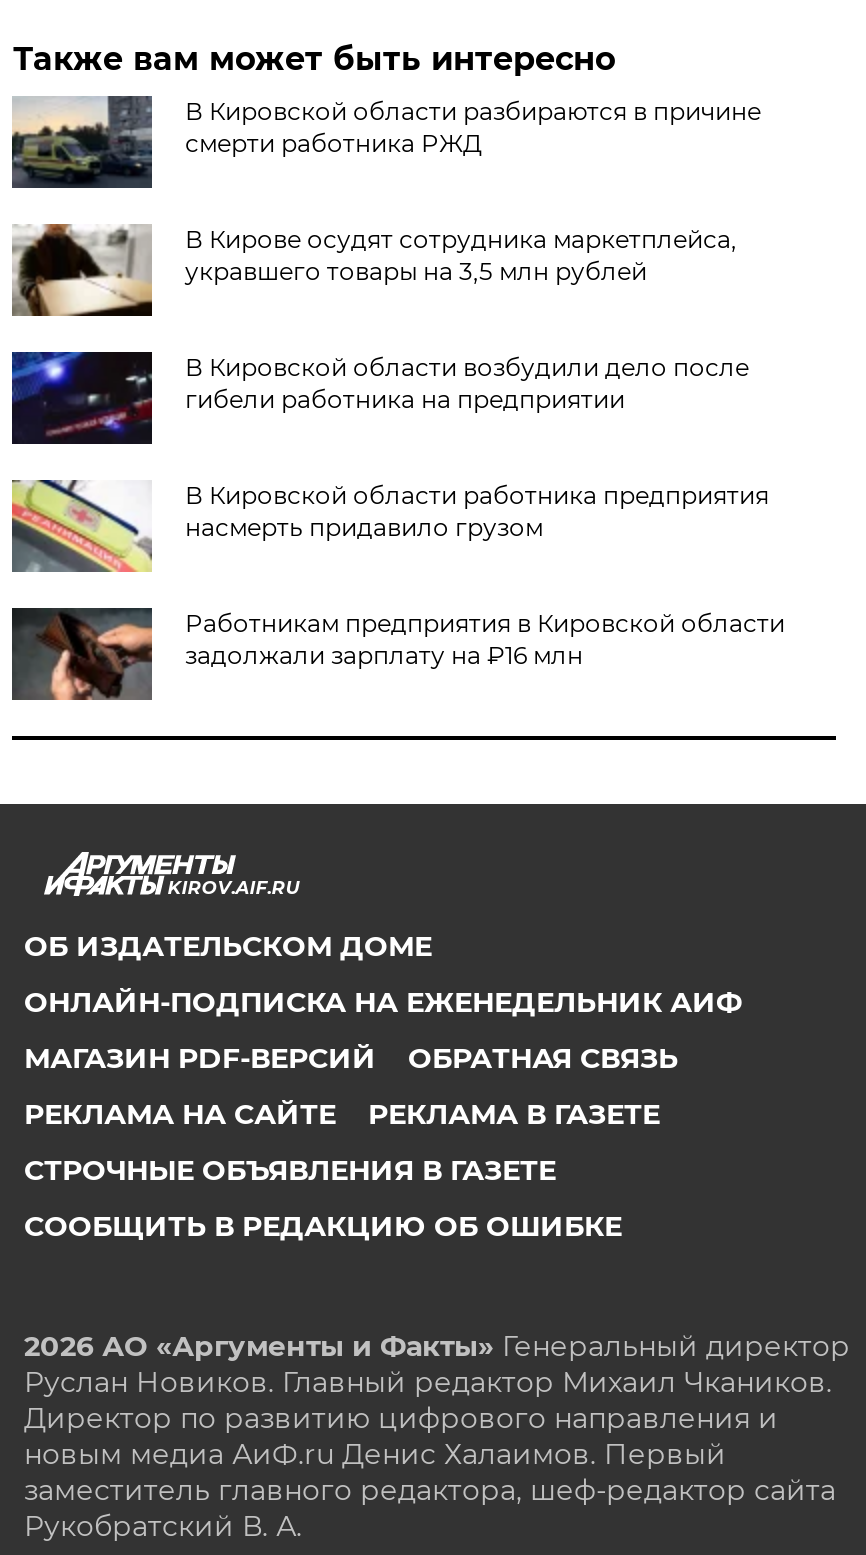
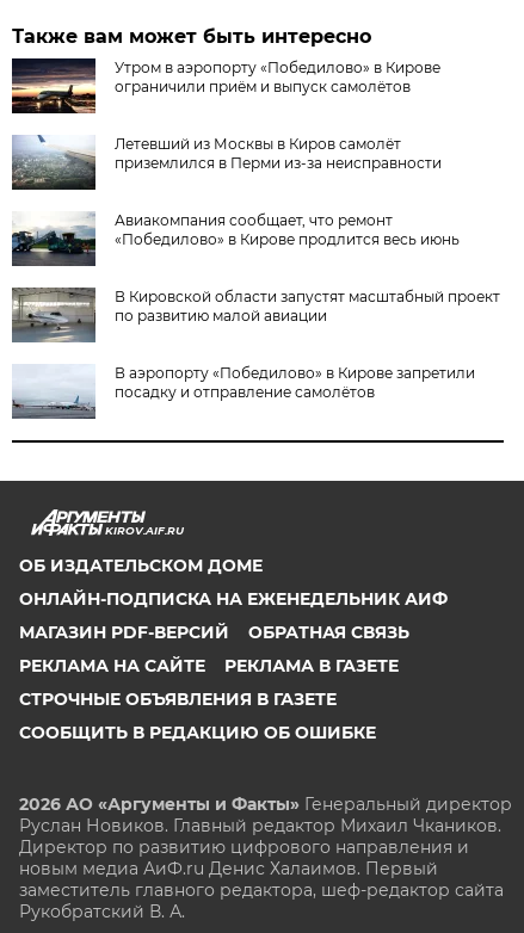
- [image]
- В Кировской области разбираются в причине
- смерти работника РЖД
+ [image]
+ Утром в аэропорту «Победилово» в Кирове
+ ограничили приём и выпуск самолётов

- [image]
- В Кирове осудят сотрудника маркетплейса,
- укравшего товары на 3,5 млн рублей
+ [image]
+ Летевший из Москвы в Киров самолёт
+ приземлился в Перми из-за неисправности

- [image]
- В Кировской области возбудили дело после
- гибели работника на предприятии
+ [image]
+ Авиакомпания сообщает, что ремонт
+ «Победилово» в Кирове продлится весь июнь

- [image]
- В Кировской области работника предприятия
- насмерть придавило грузом
+ [image]
+ В Кировской области запустят масштабный проект
+ по развитию малой авиации

- [image]
- Работникам предприятия в Кировской области
- задолжали зарплату на ₽16 млн
+ [image]
+ В аэропорту «Победилово» в Кирове запретили
+ посадку и отправление самолётов
